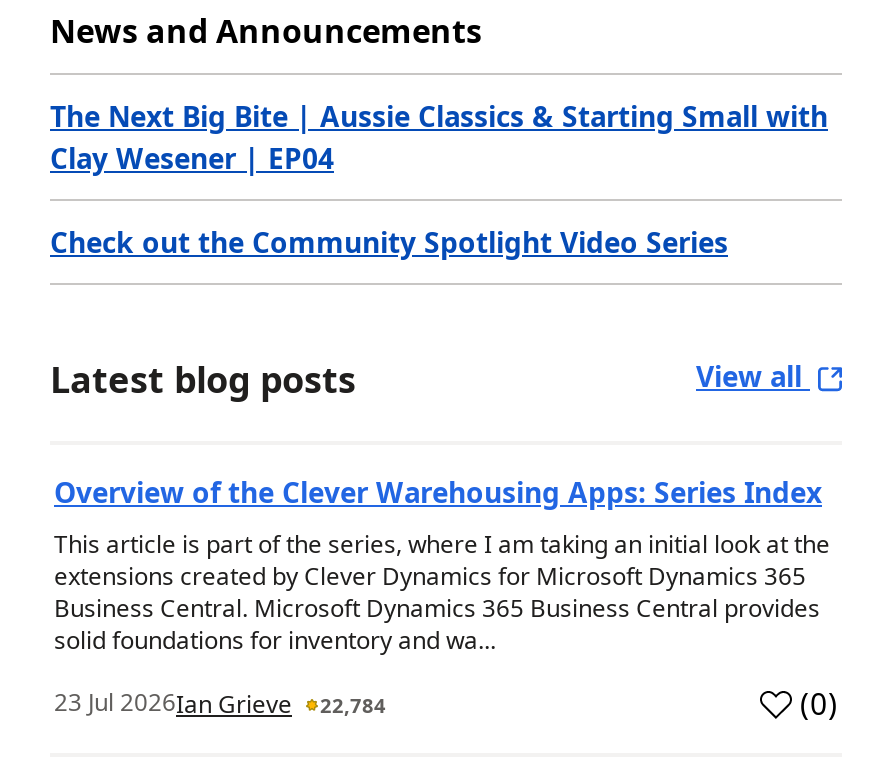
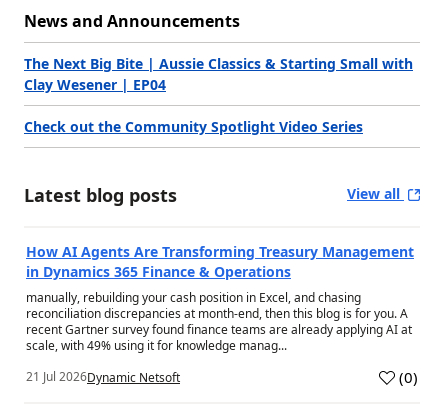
- Overview of the Clever Warehousing Apps: Series Index
- This article is part of the series, where I am taking an initial look at the
- extensions created by Clever Dynamics for Microsoft Dynamics 365
- Business Central. Microsoft Dynamics 365 Business Central provides
- solid foundations for inventory and wa...
+ How AI Agents Are Transforming Treasury Management
+ in Dynamics 365 Finance & Operations
+ manually, rebuilding your cash position in Excel, and chasing
+ reconciliation discrepancies at month-end, then this blog is for you. A
+ recent Gartner survey found finance teams are already applying AI at
+ scale, with 49% using it for knowledge manag...

- 23 Jul 2026Ian Grieve
- 22,784
+ 21 Jul 2026Dynamic Netsoft
